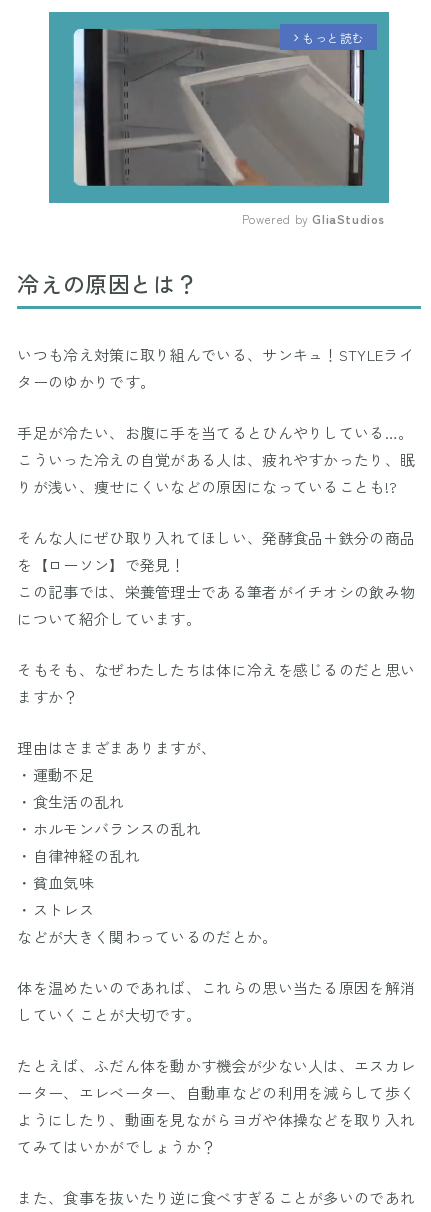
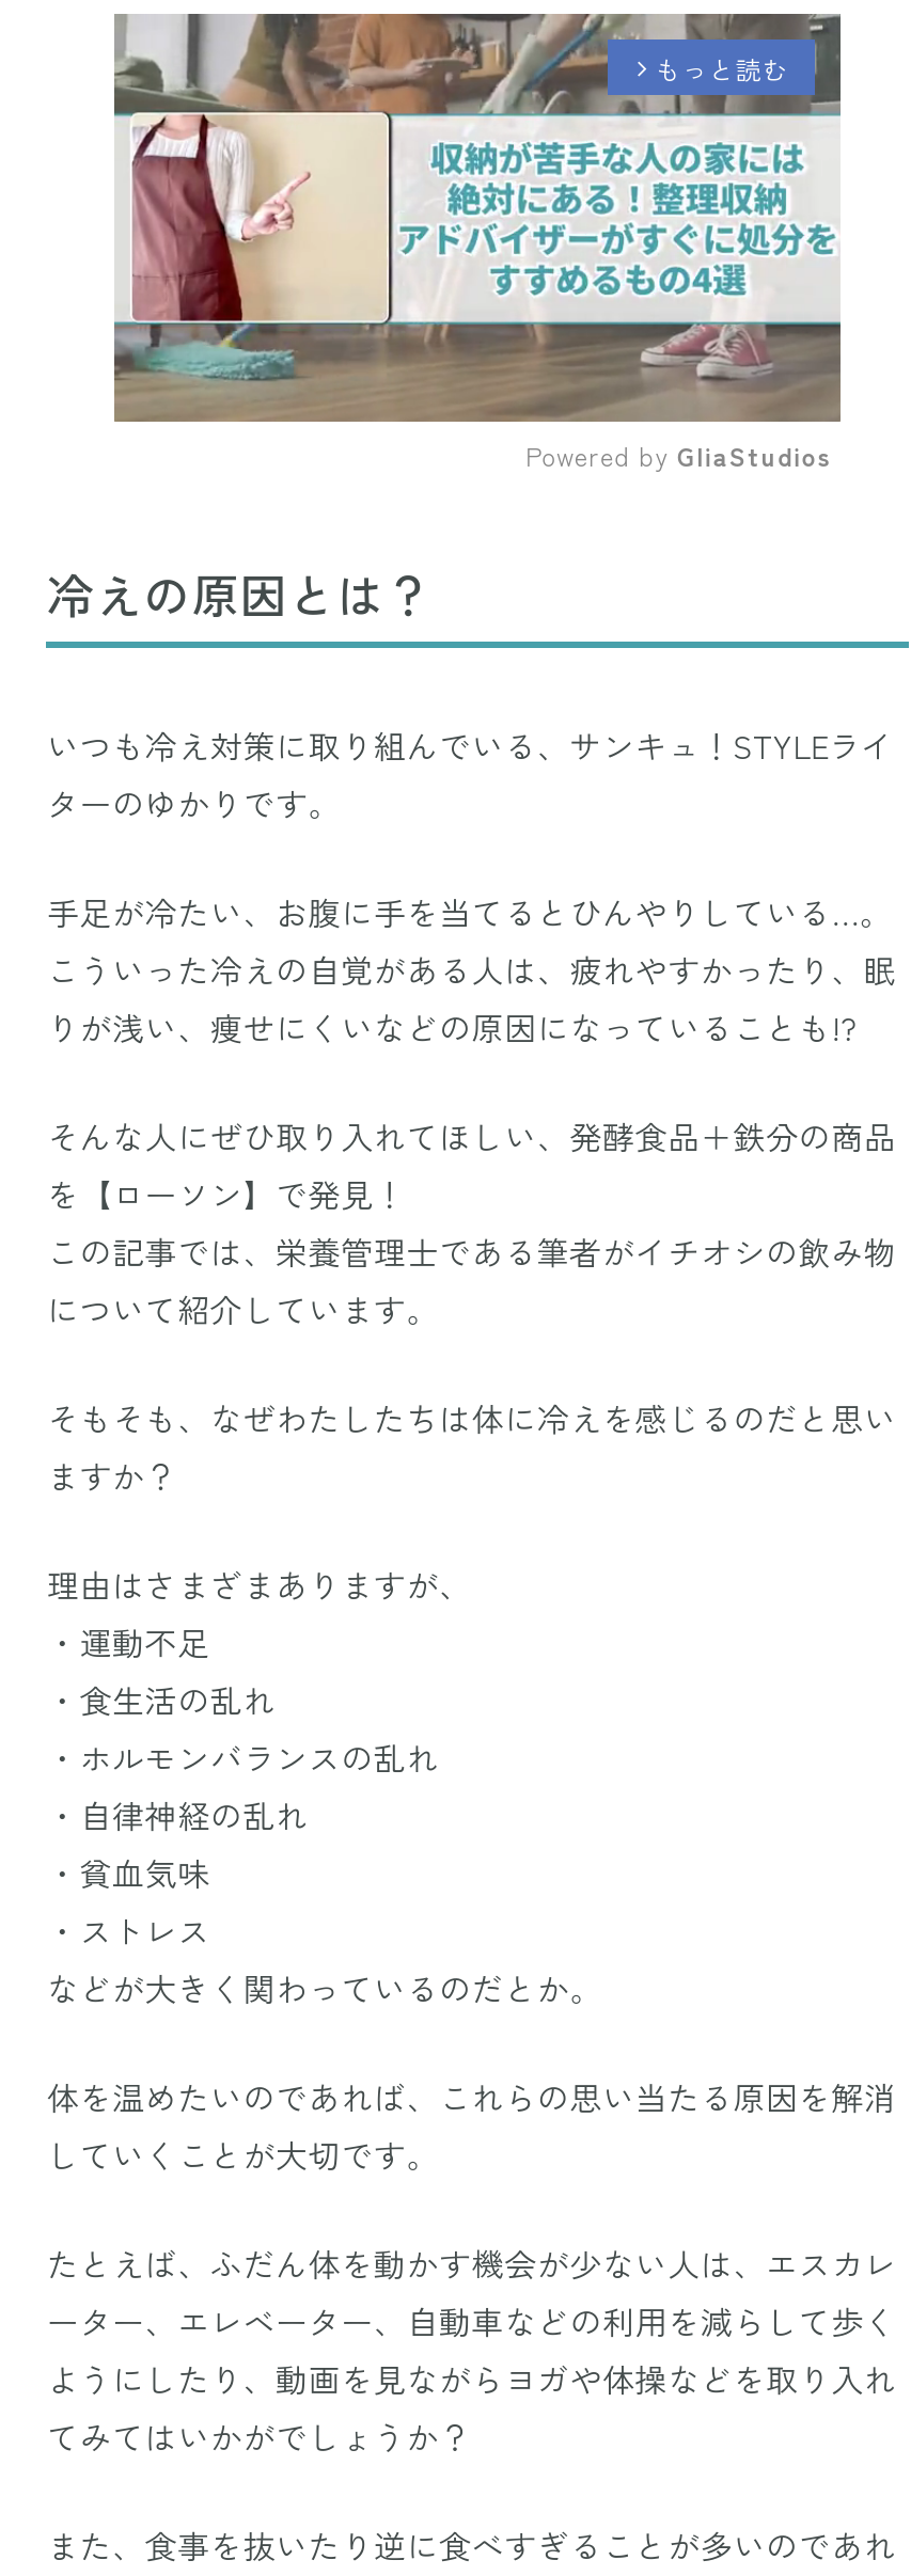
- [image]
+ [image]
